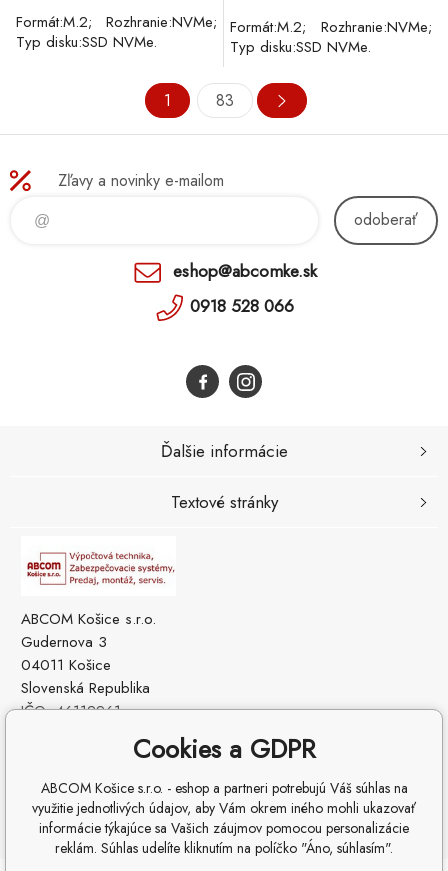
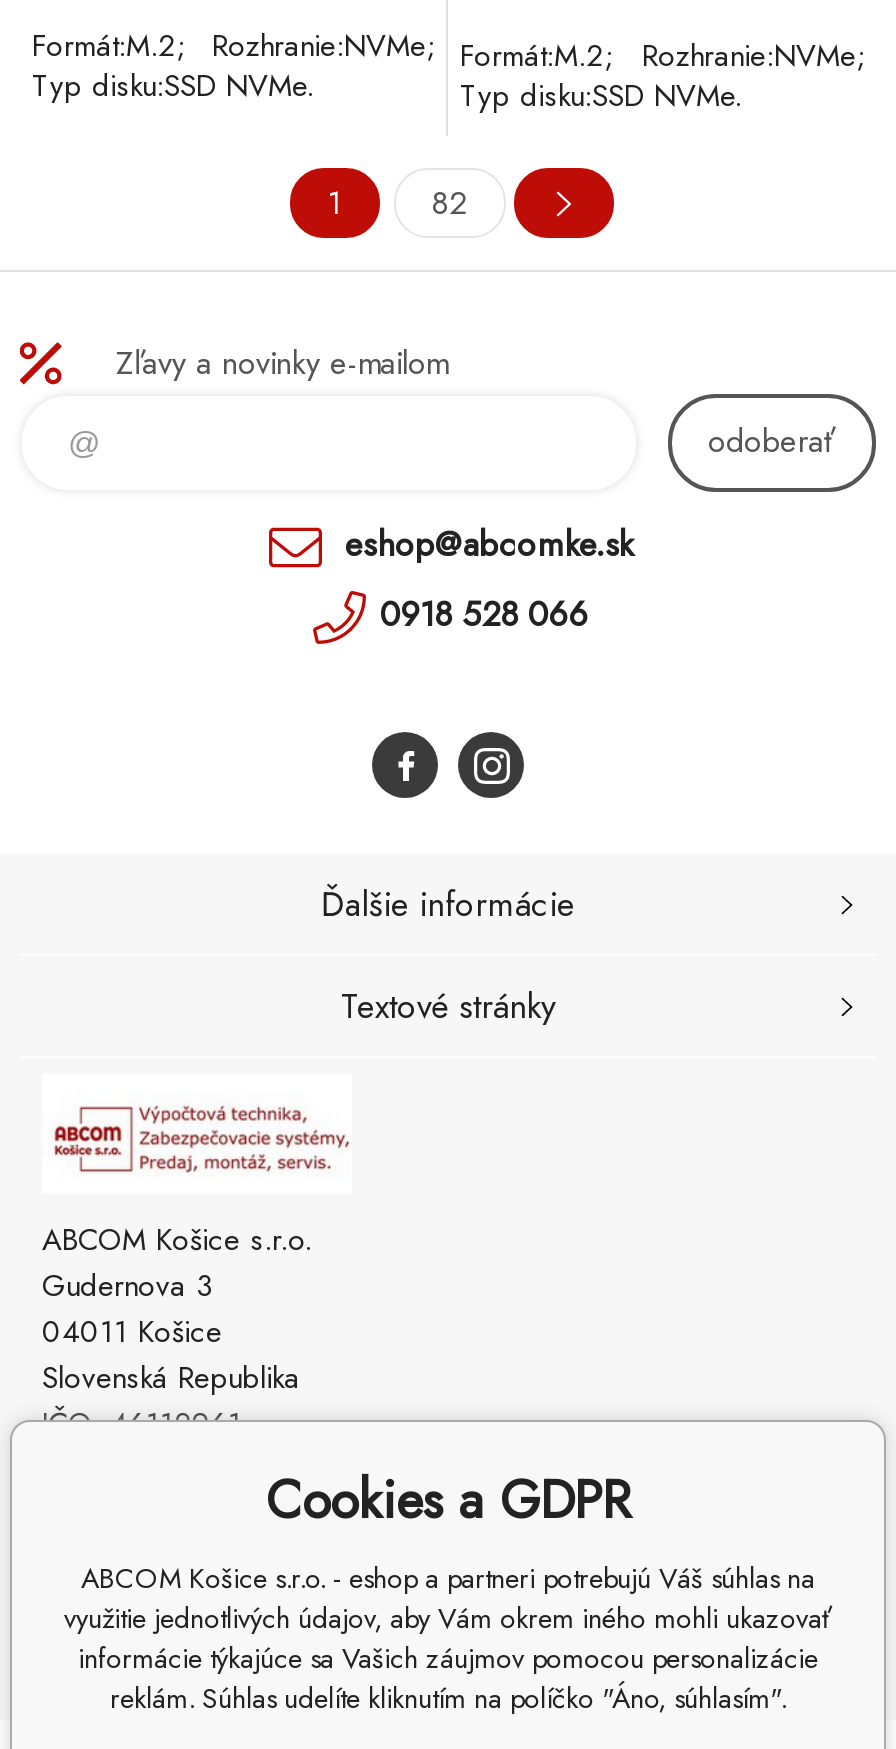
- 1 83
+ 1 82
